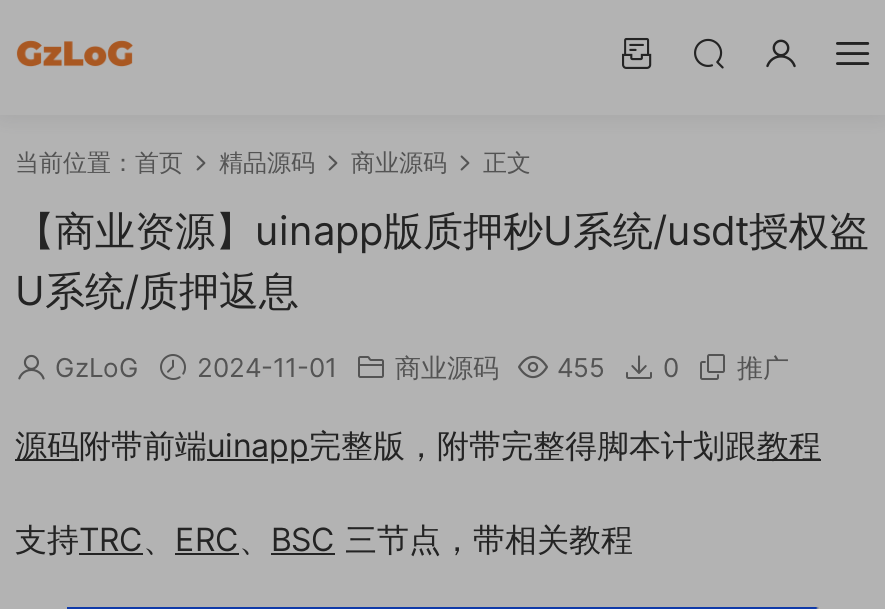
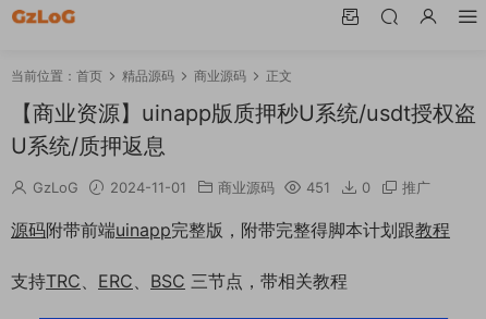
- GzLoG 2024-11-01 商业源码 455 0 推广
+ GzLoG 2024-11-01 商业源码 451 0 推广
